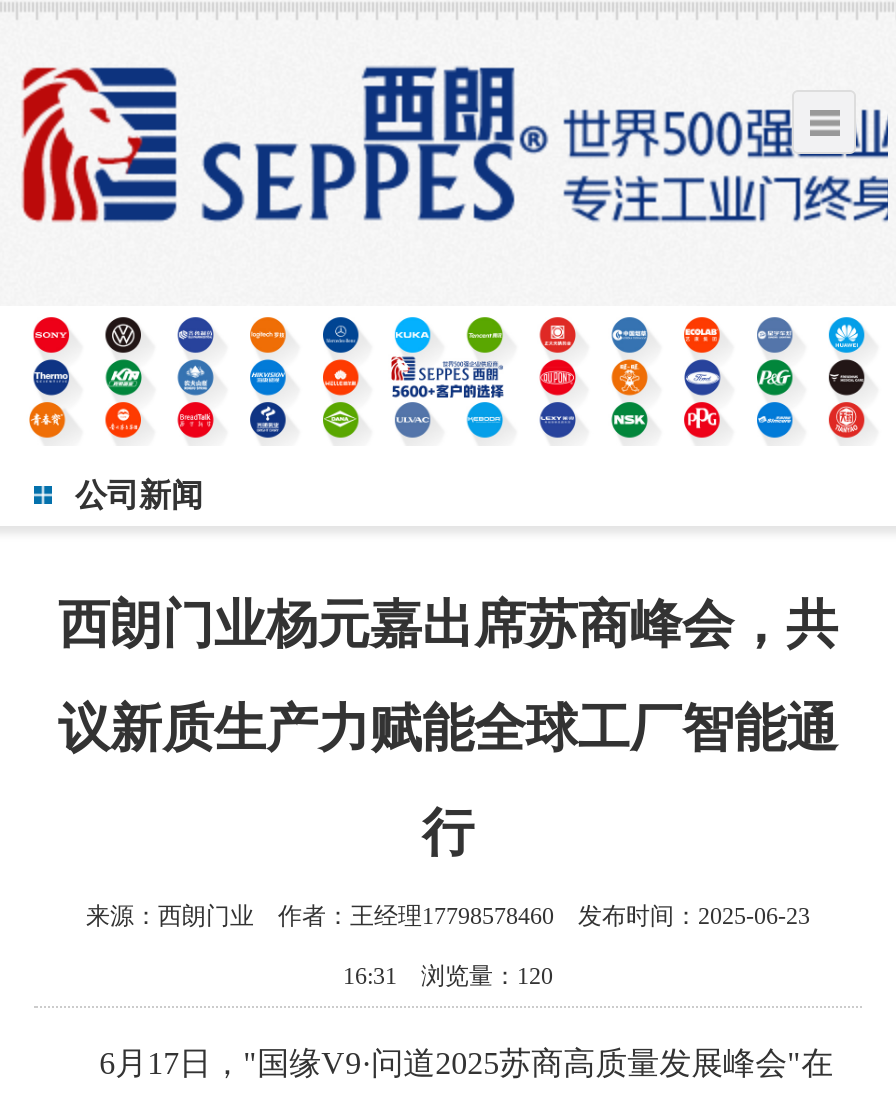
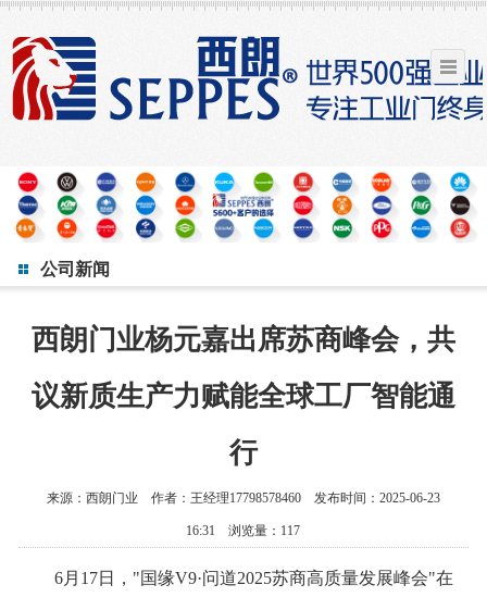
- 16:31 浏览量：120
+ 16:31 浏览量：117
